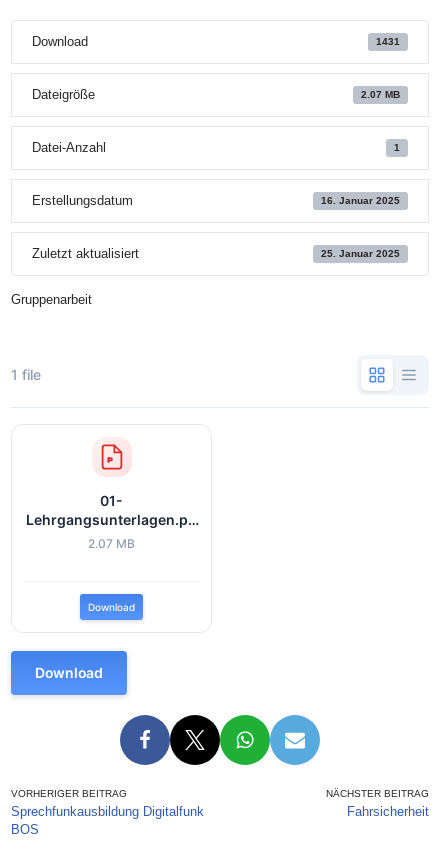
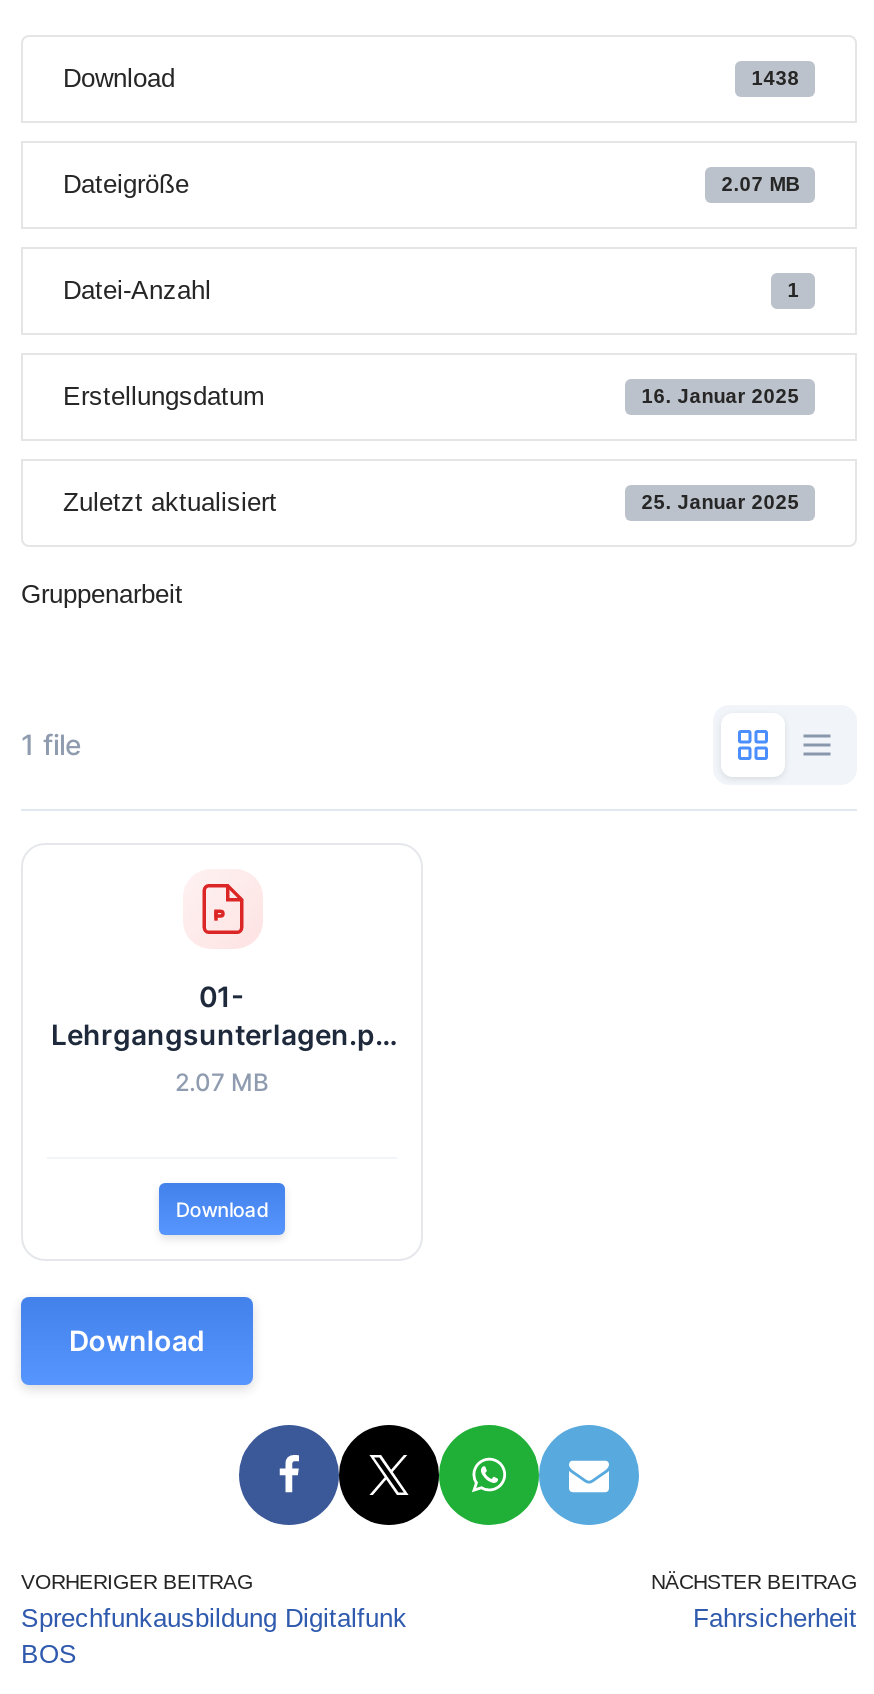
- 1431
+ 1438
